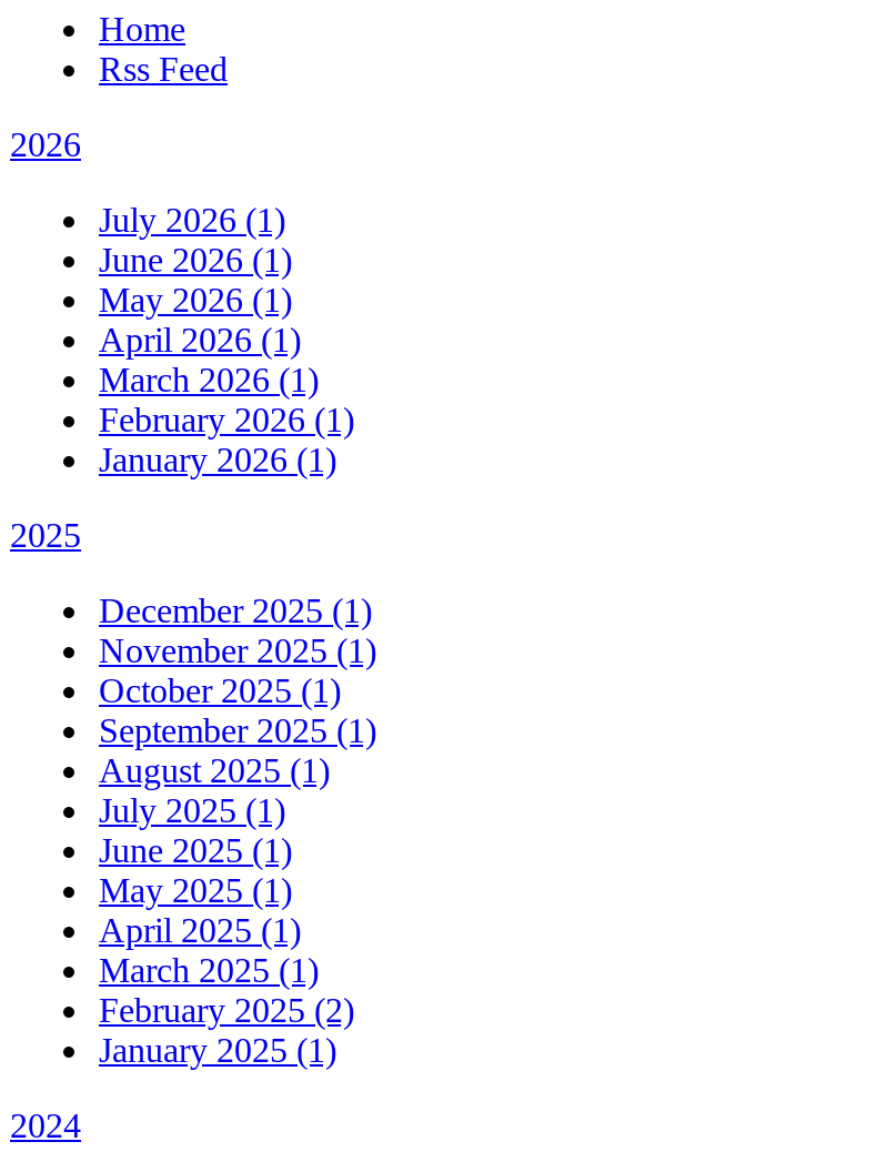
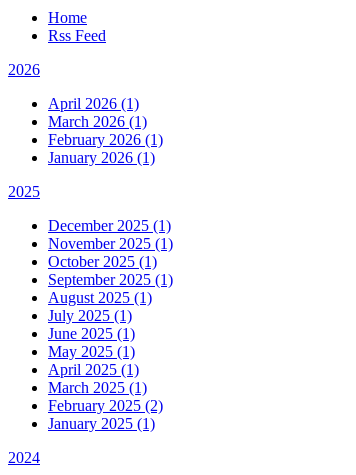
- July 2026 (1)
- June 2026 (1)
- May 2026 (1)
